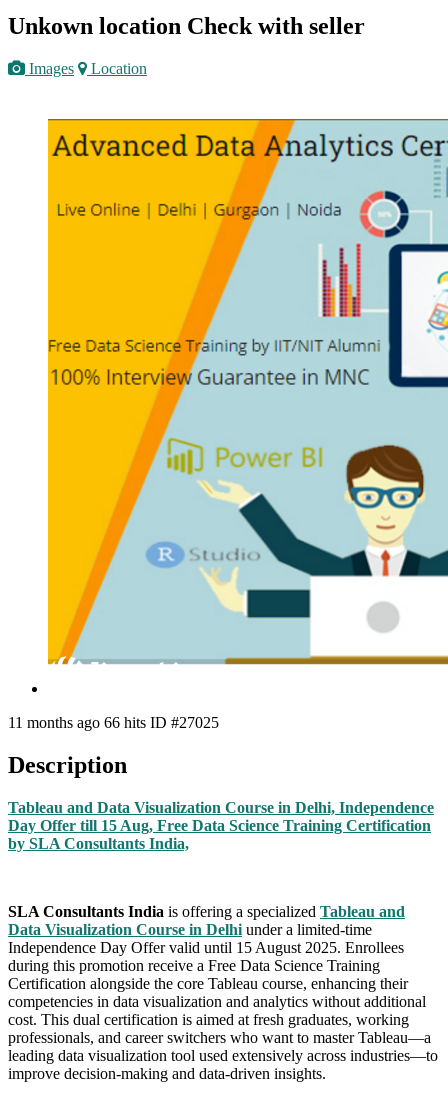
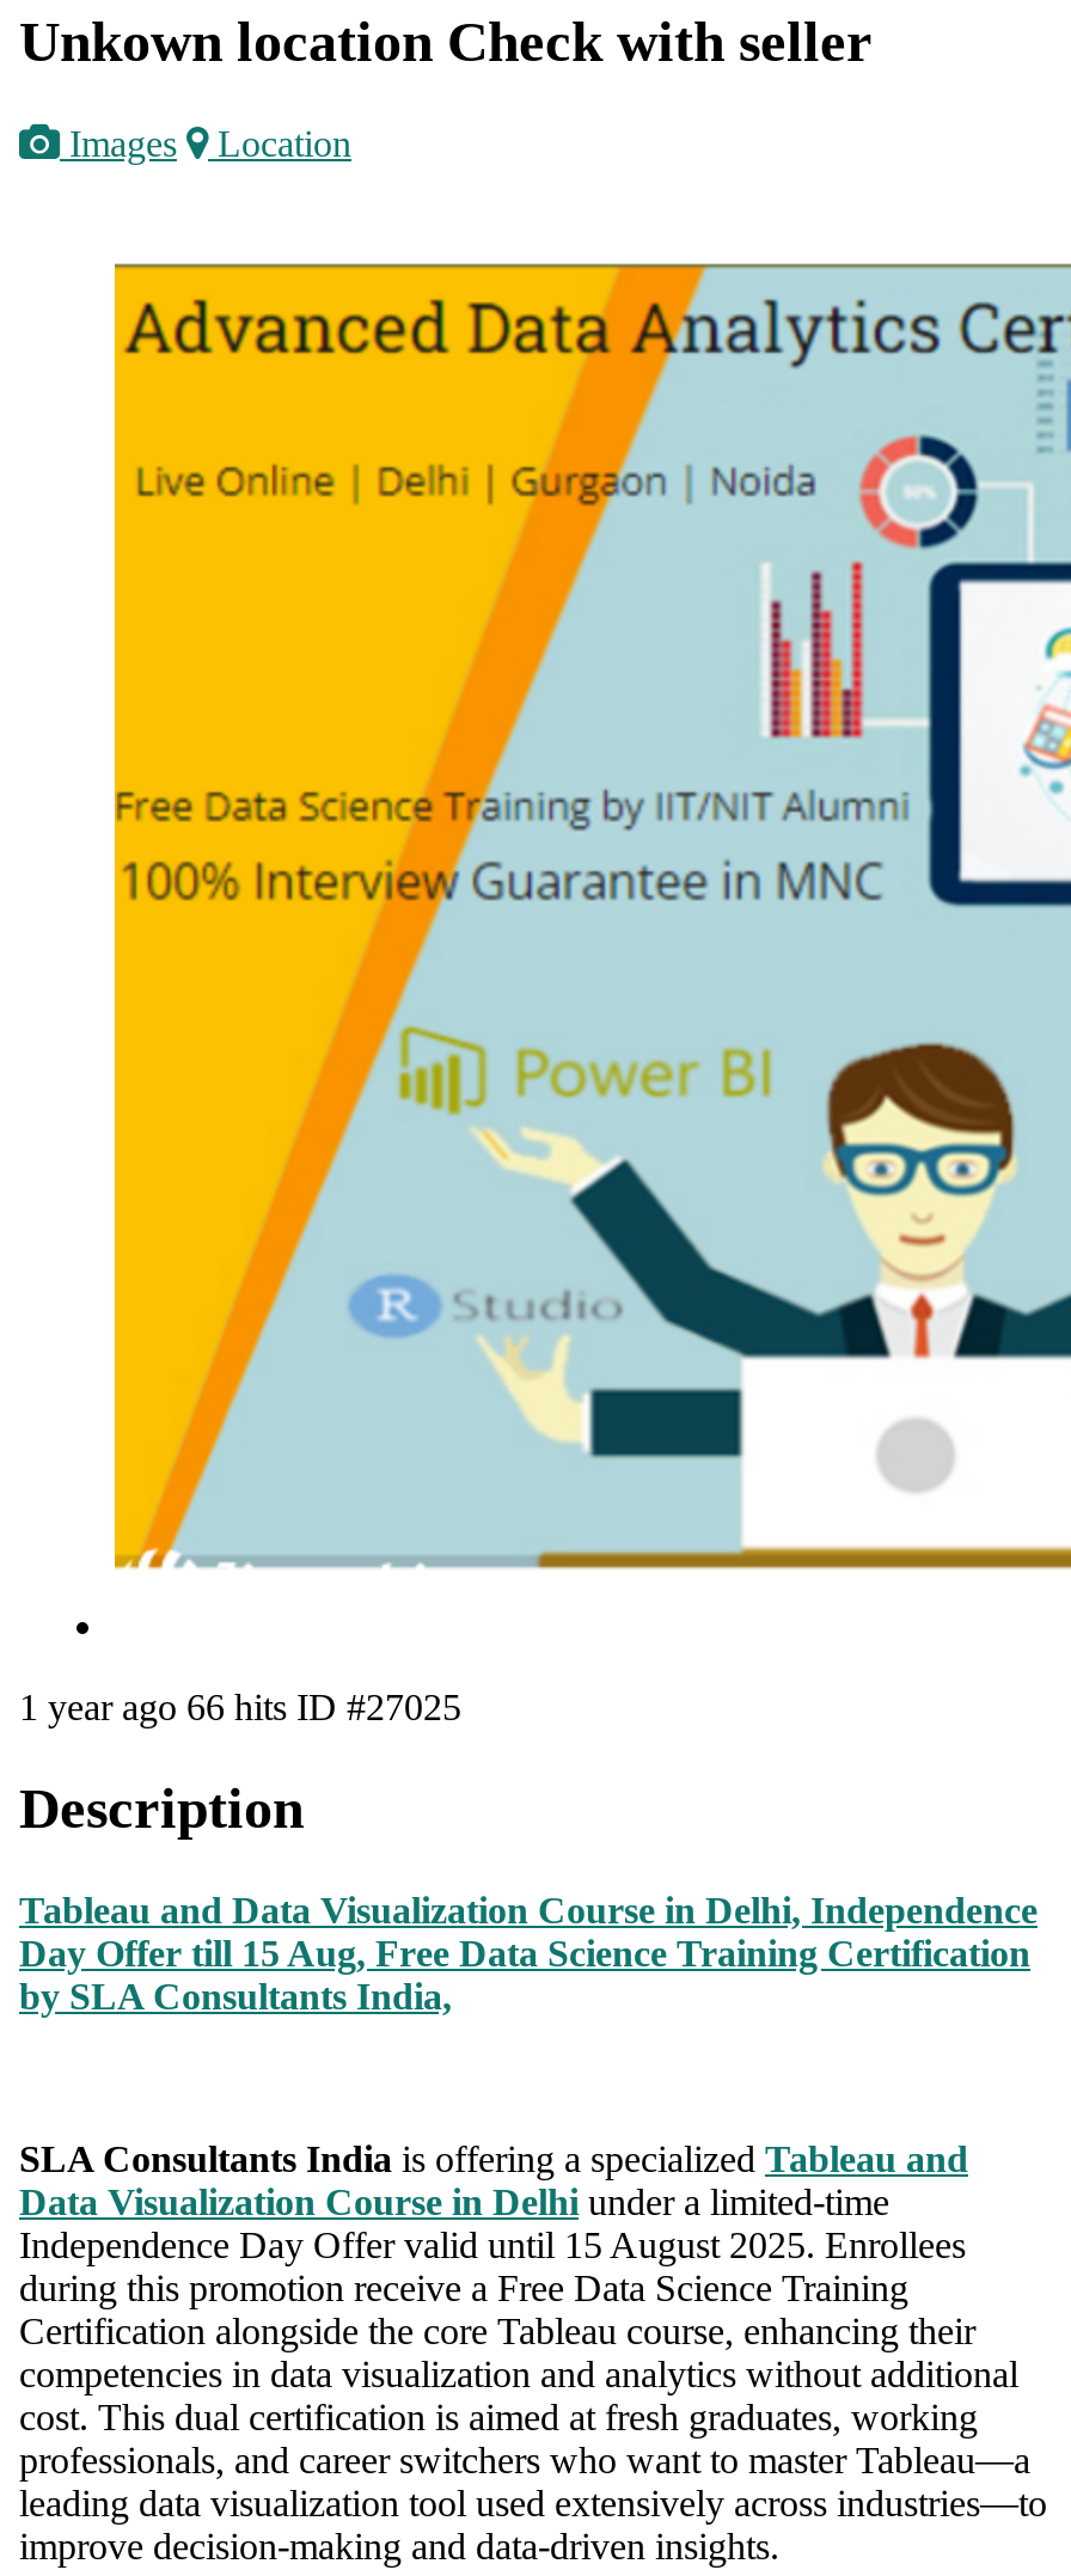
- 11 months ago 66 hits ID #27025
+ 1 year ago 66 hits ID #27025
